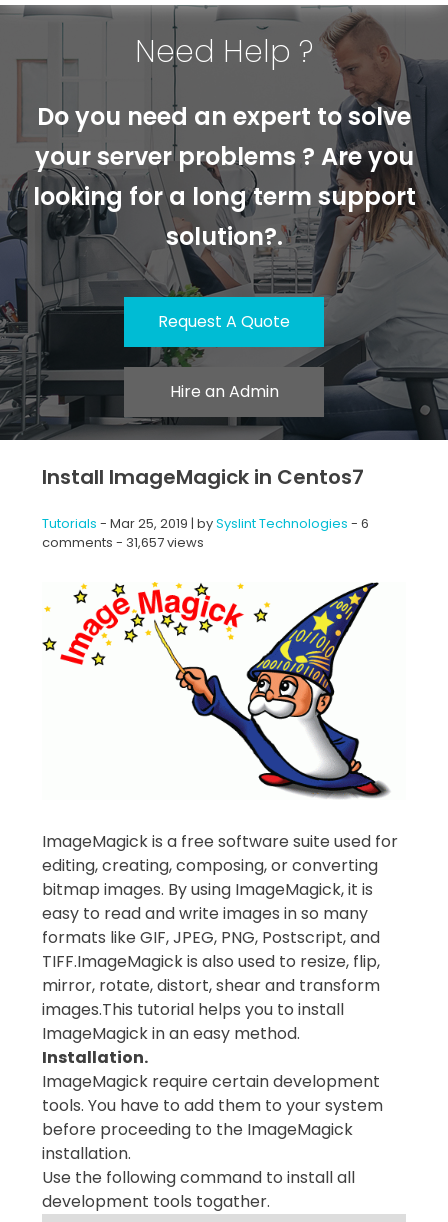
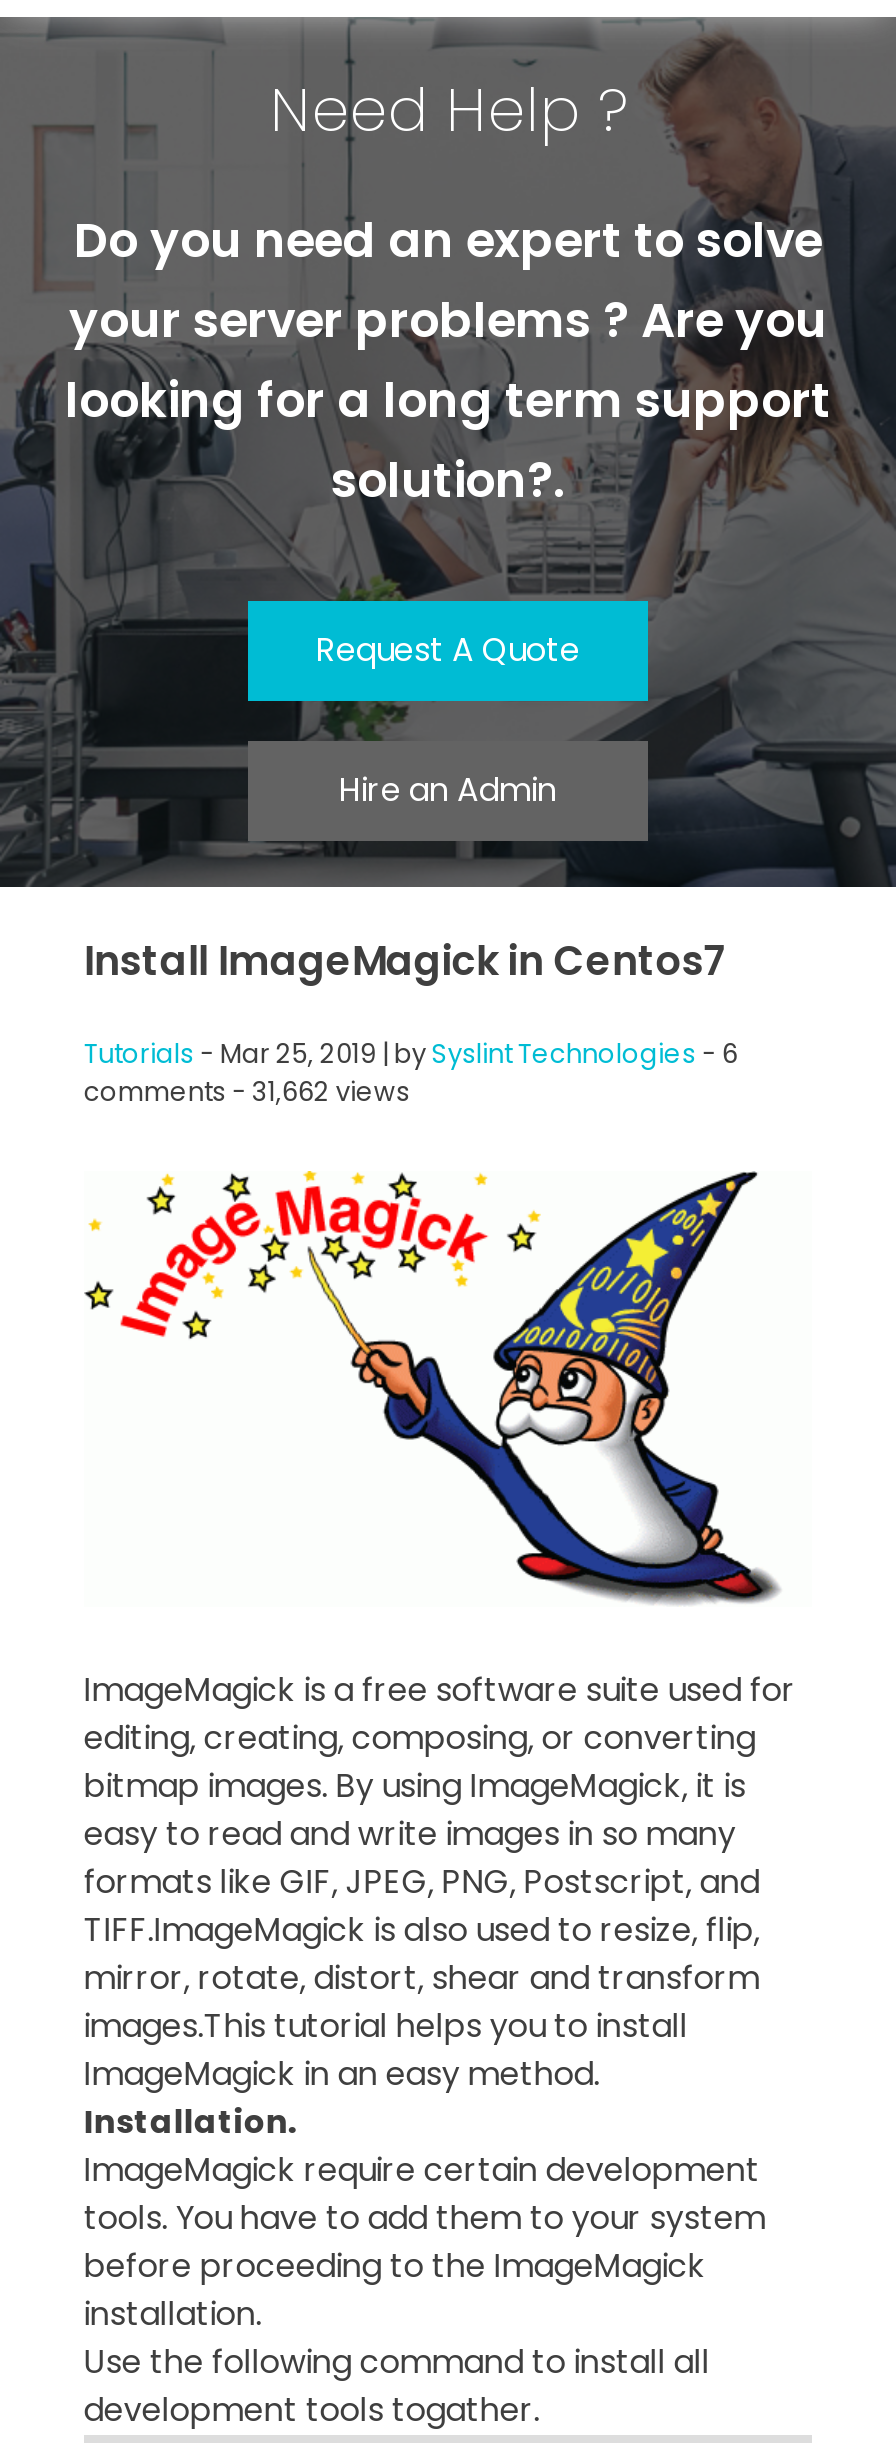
- comments - 31,657 views
+ comments - 31,662 views
